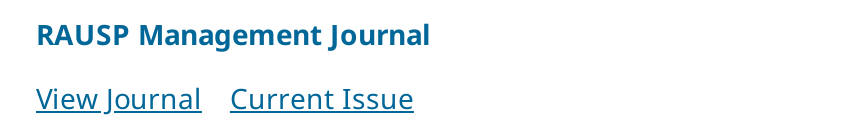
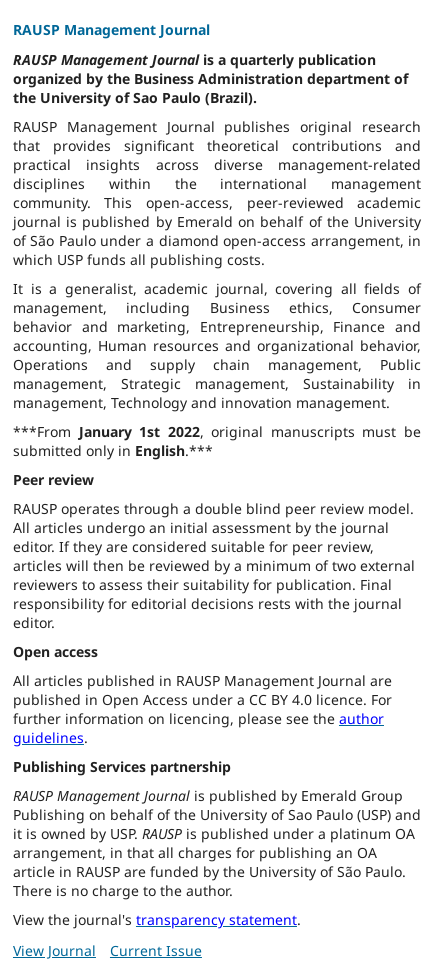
+ RAUSP Management Journal is a quarterly publication
+ organized by the Business Administration department of
+ the University of Sao Paulo (Brazil).
+ RAUSP Management Journal publishes original research
+ that provides significant theoretical contributions and
+ practical insights across diverse management-related
+ disciplines within the international management
+ community. This open-access, peer-reviewed academic
+ journal is published by Emerald on behalf of the University
+ of São Paulo under a diamond open-access arrangement, in
+ which USP funds all publishing costs.
+ It is a generalist, academic journal, covering all fields of
+ management, including Business ethics, Consumer
+ behavior and marketing, Entrepreneurship, Finance and
+ accounting, Human resources and organizational behavior,
+ Operations and supply chain management, Public
+ management, Strategic management, Sustainability in
+ management, Technology and innovation management.
+ ***From January 1st 2022, original manuscripts must be
+ submitted only in English.***
+ Peer review
+ RAUSP operates through a double blind peer review model.
+ All articles undergo an initial assessment by the journal
+ editor. If they are considered suitable for peer review,
+ articles will then be reviewed by a minimum of two external
+ reviewers to assess their suitability for publication. Final
+ responsibility for editorial decisions rests with the journal
+ editor.
+ Open access
+ All articles published in RAUSP Management Journal are
+ published in Open Access under a CC BY 4.0 licence. For
+ further information on licencing, please see the author
+ guidelines.
+ Publishing Services partnership
+ RAUSP Management Journal is published by Emerald Group
+ Publishing on behalf of the University of Sao Paulo (USP) and
+ it is owned by USP. RAUSP is published under a platinum OA
+ arrangement, in that all charges for publishing an OA
+ article in RAUSP are funded by the University of São Paulo.
+ There is no charge to the author.
+ View the journal's transparency statement.
